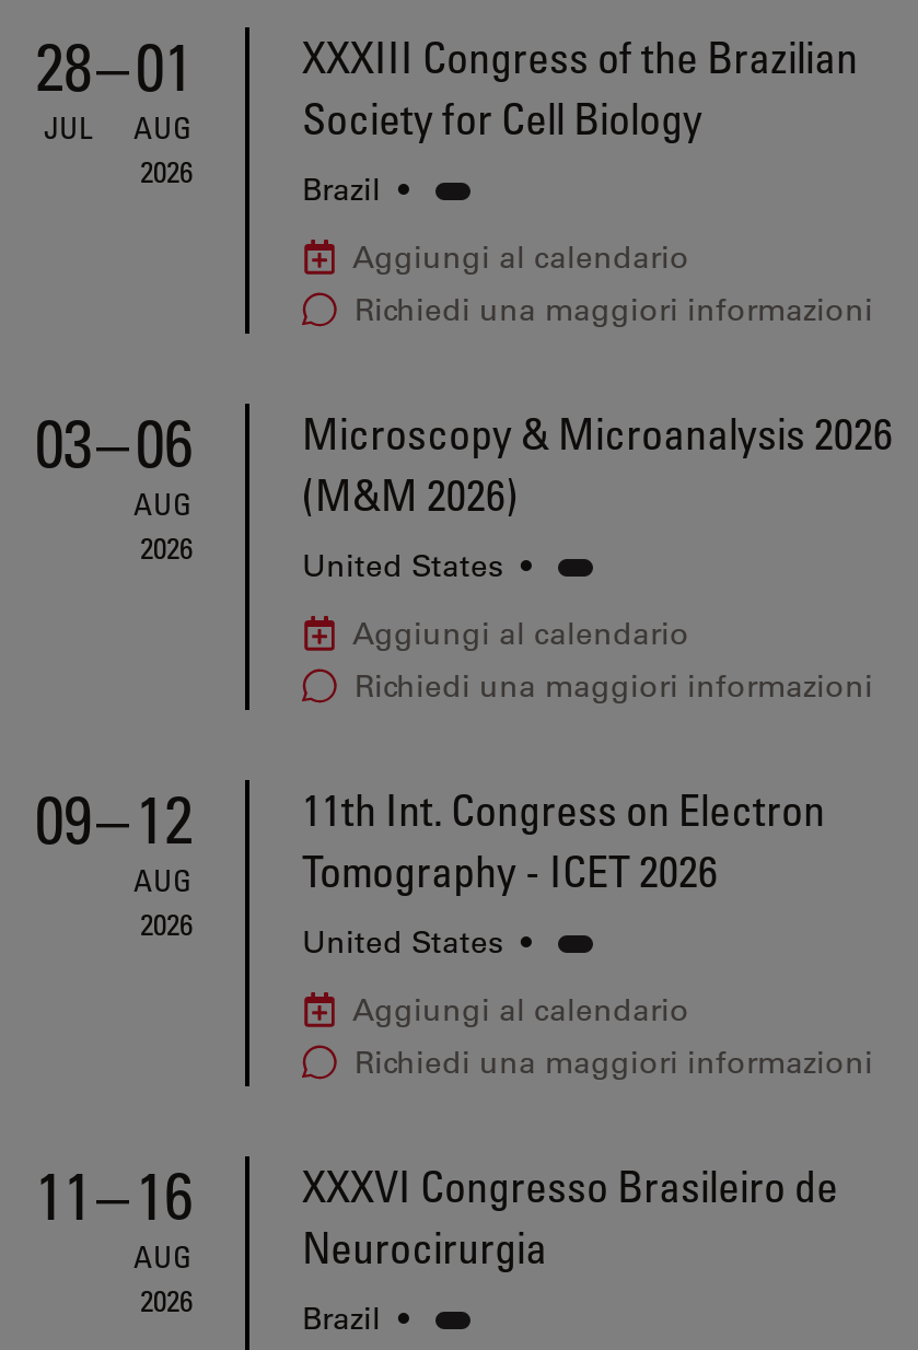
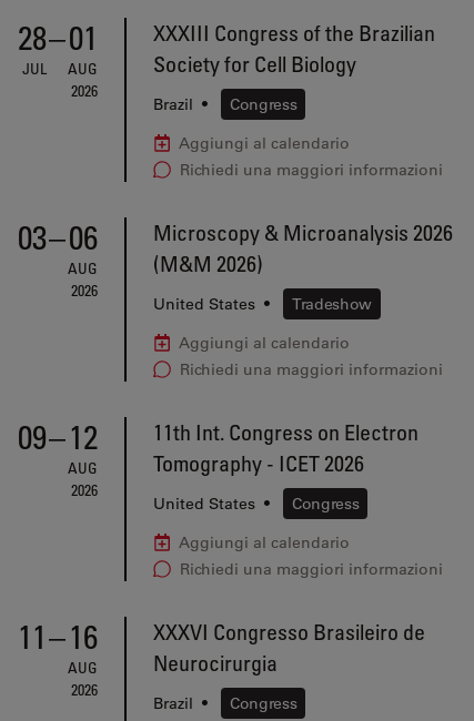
+ Congress

+ Tradeshow

+ Congress

+ Congress
